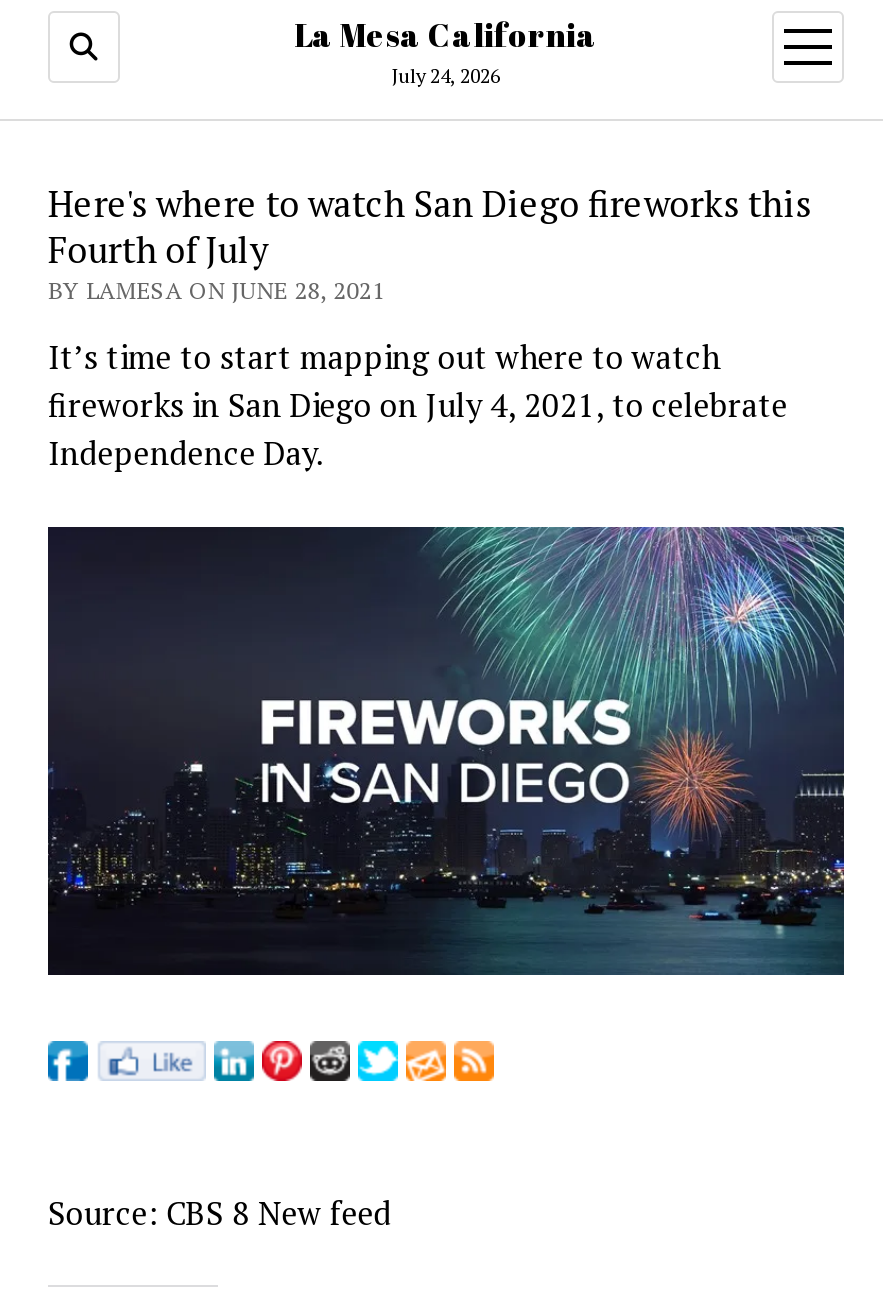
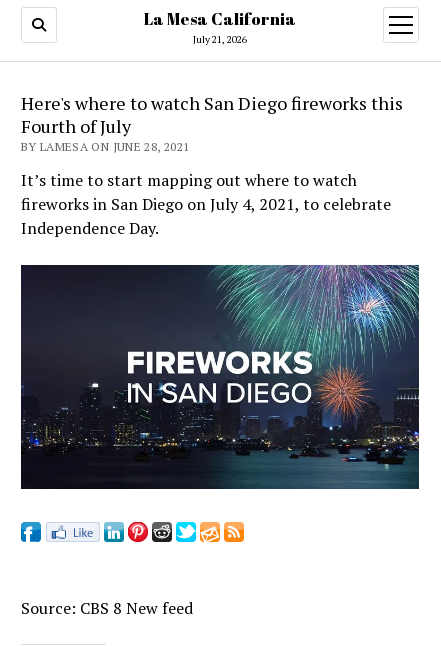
- July 24, 2026
+ July 21, 2026
